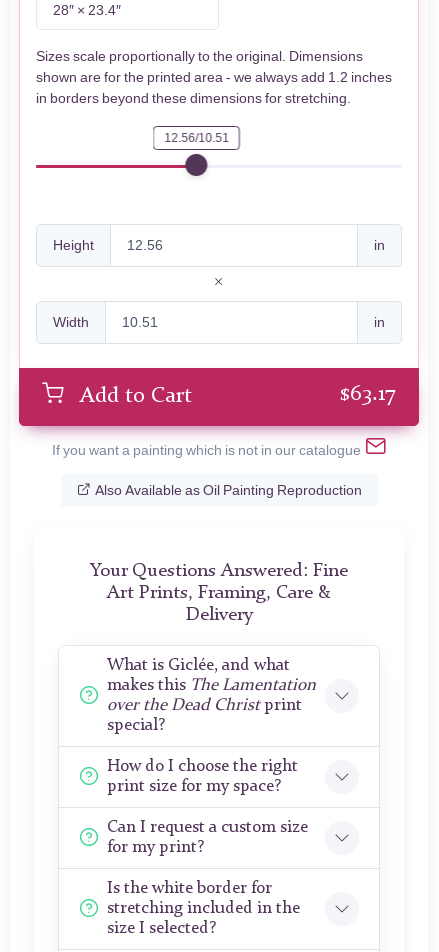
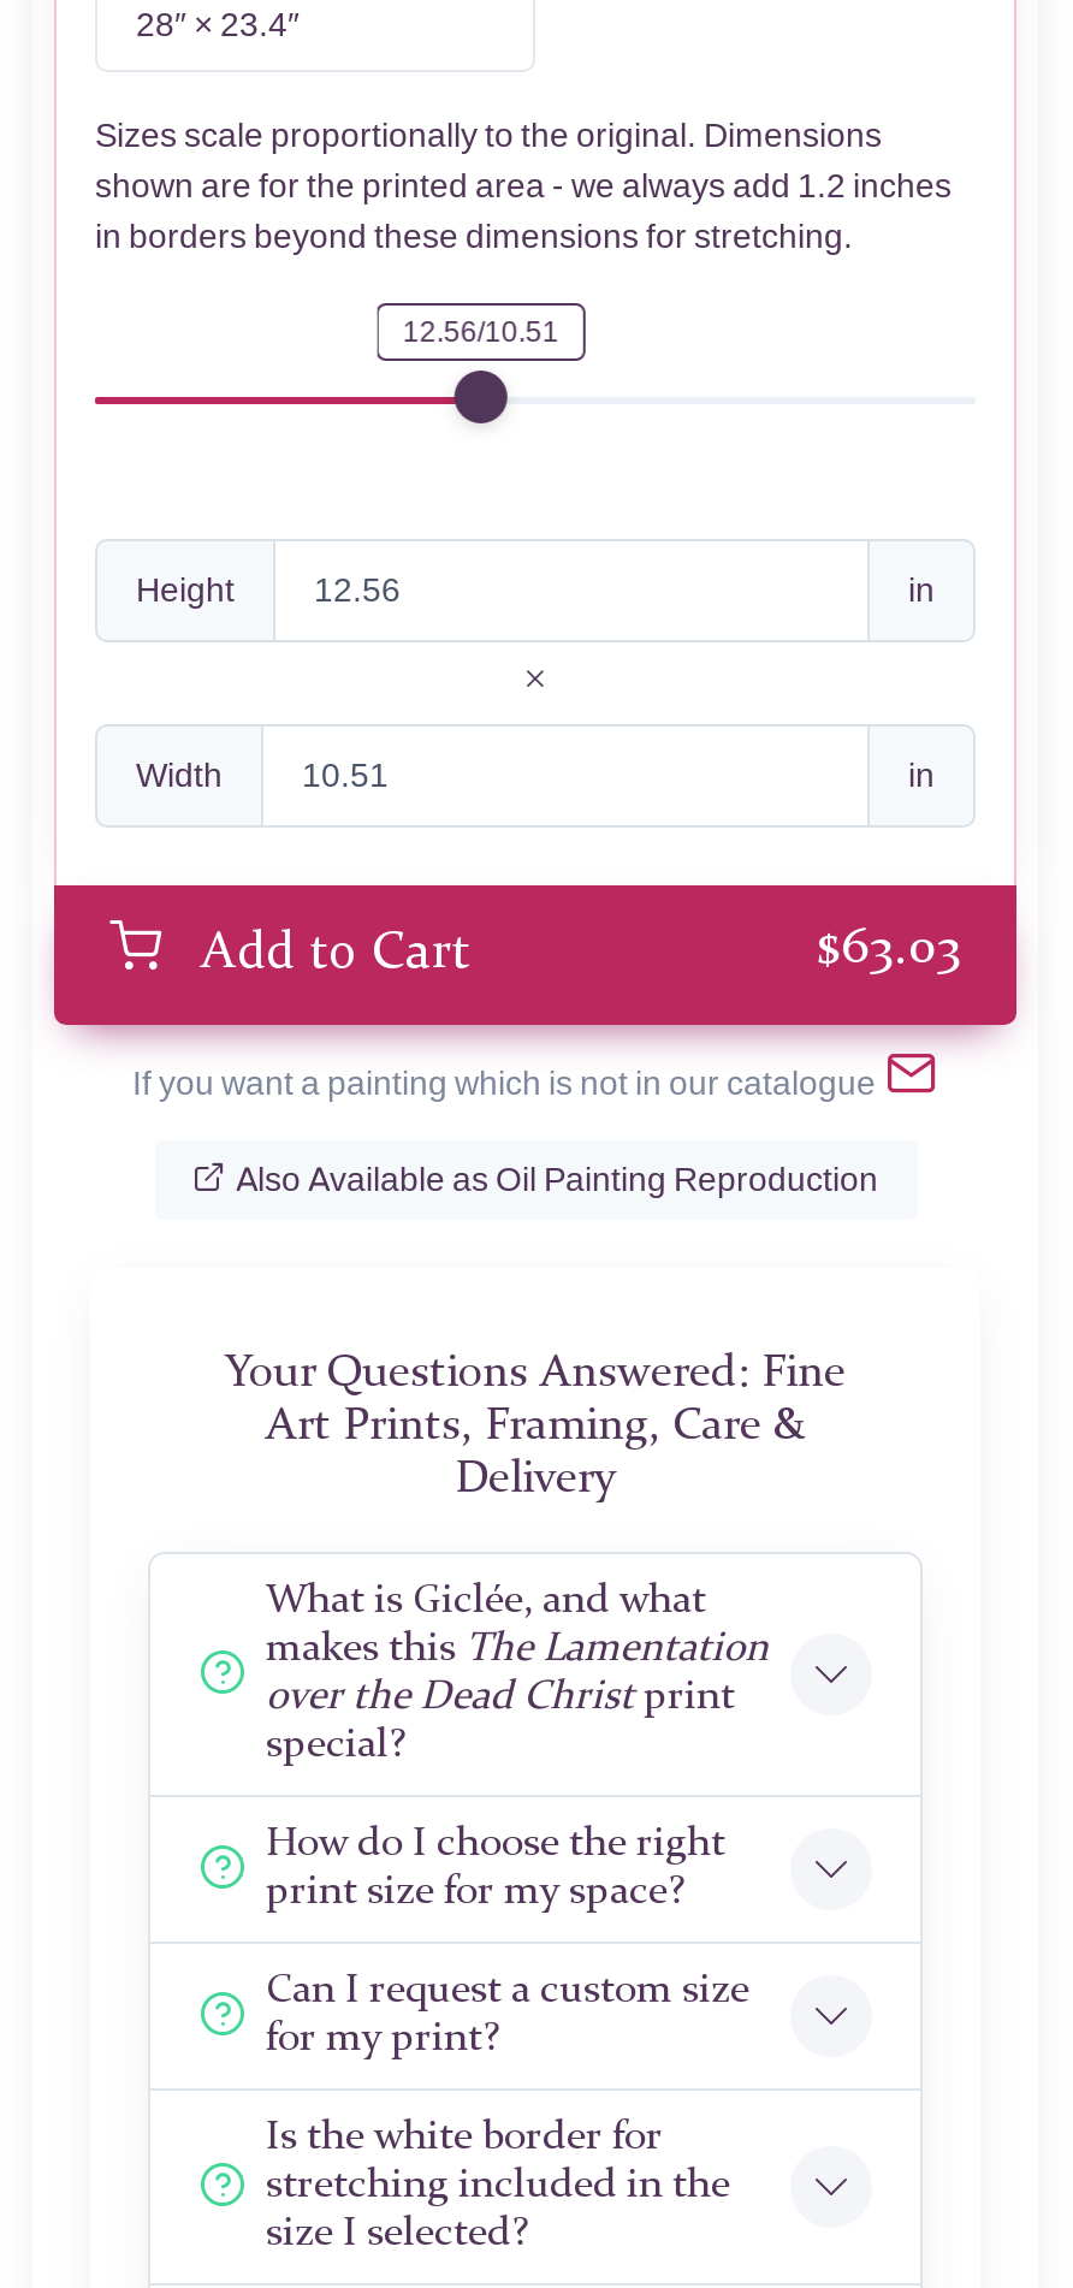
- $63.17
+ $63.03
